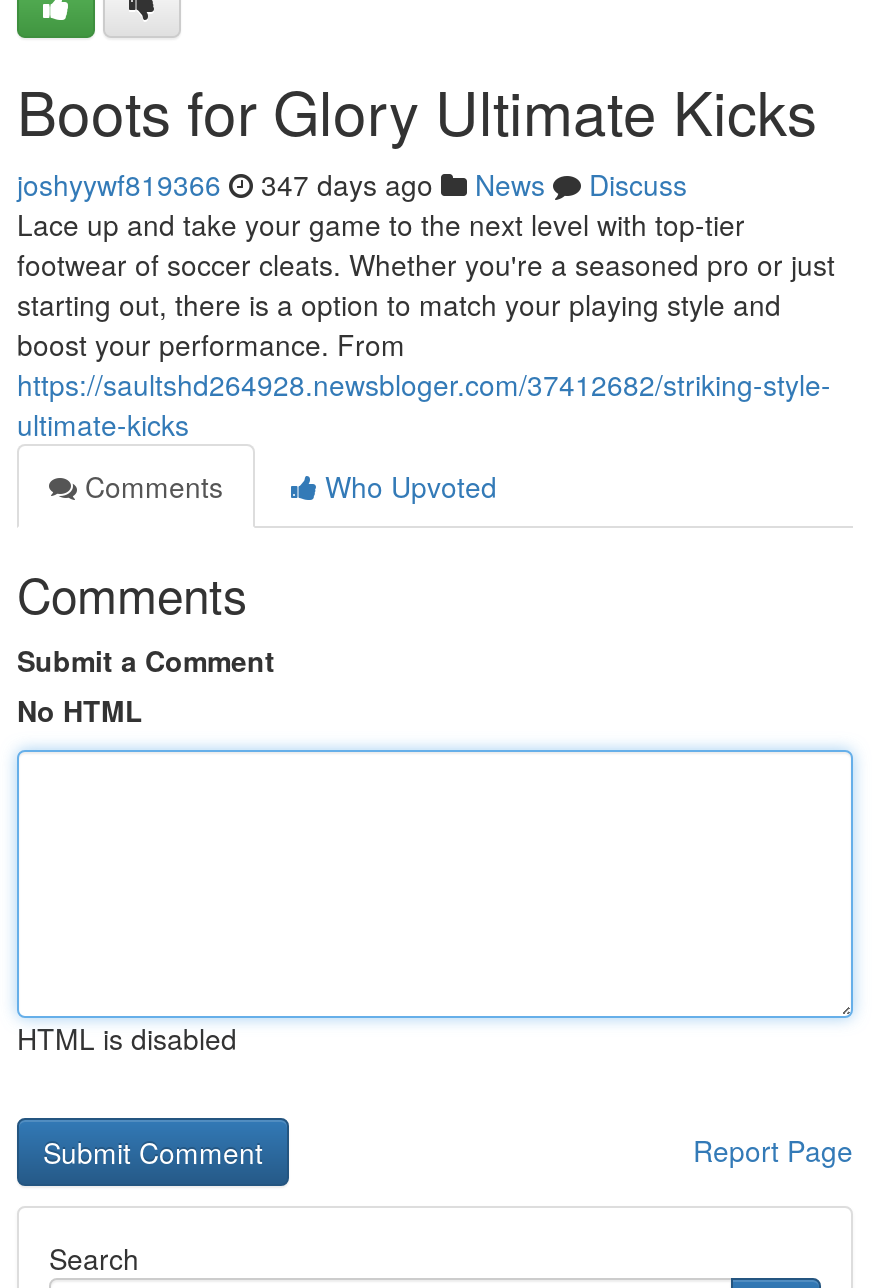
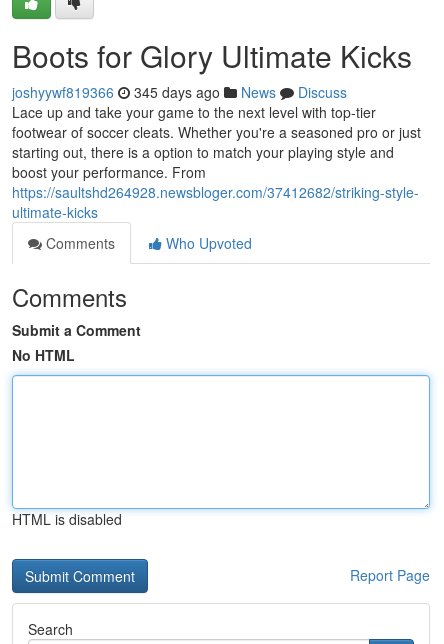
- joshyywf819366 347 days ago News Discuss
+ joshyywf819366 345 days ago News Discuss
